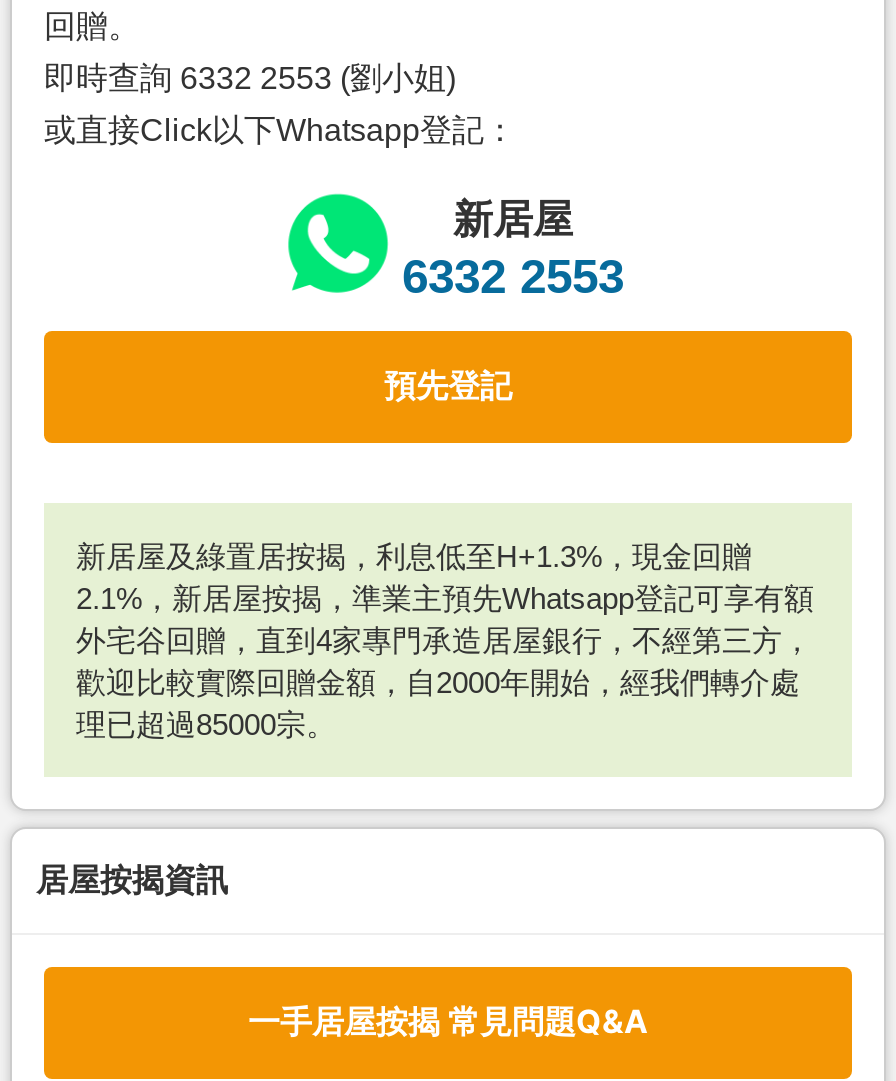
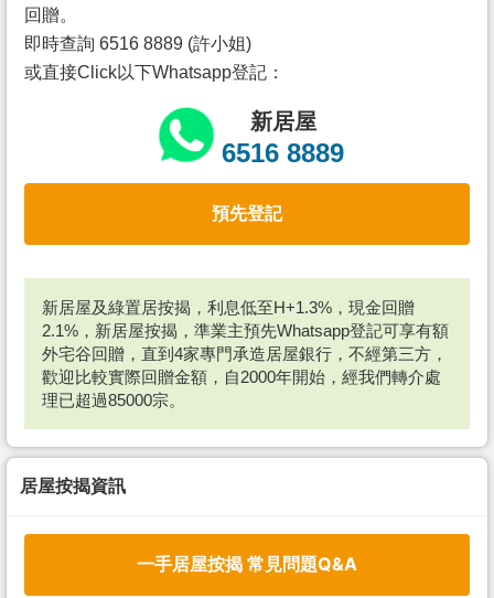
- 即時查詢 6332 2553 (劉小姐)
+ 即時查詢 6516 8889 (許小姐)

- 6332 2553
+ 6516 8889
